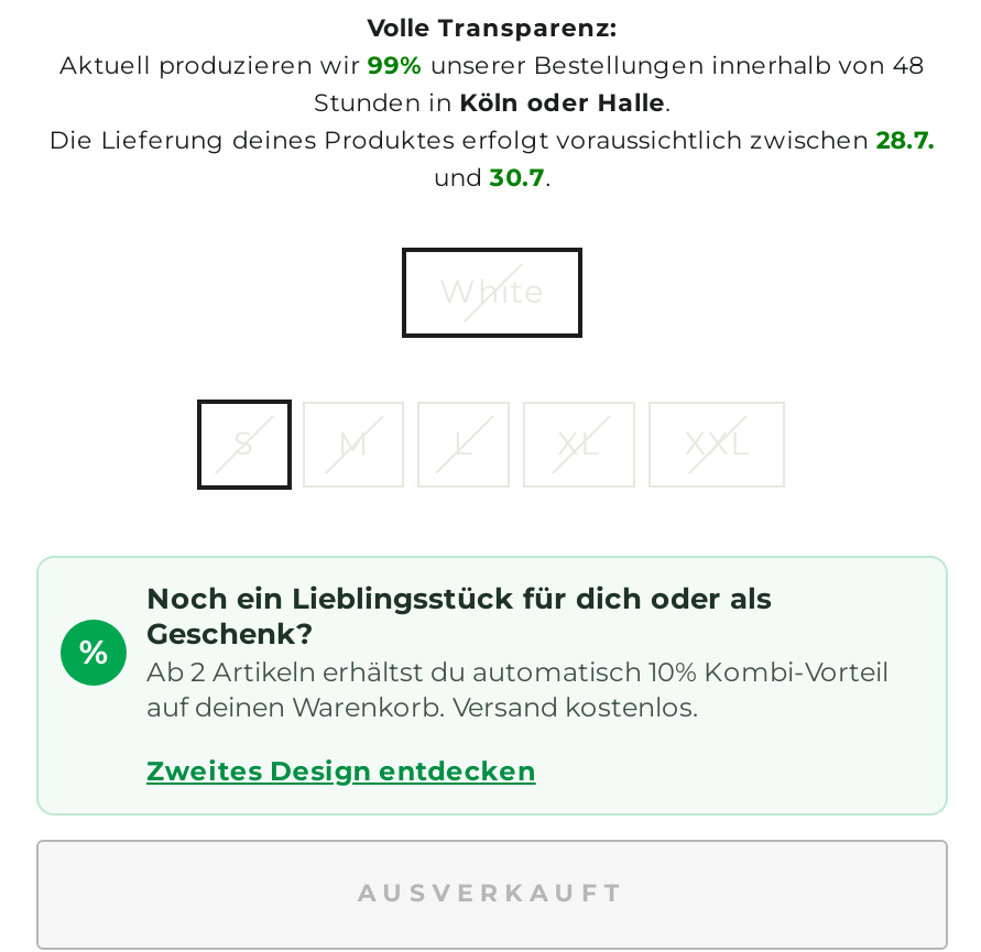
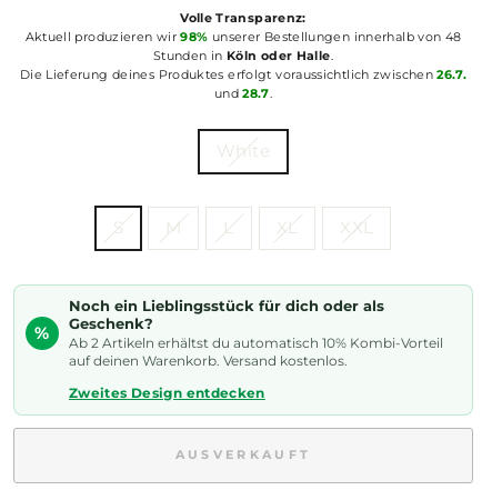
- Aktuell produzieren wir 99% unserer Bestellungen innerhalb von 48
+ Aktuell produzieren wir 98% unserer Bestellungen innerhalb von 48

- Die Lieferung deines Produktes erfolgt voraussichtlich zwischen 28.7.
+ Die Lieferung deines Produktes erfolgt voraussichtlich zwischen 26.7.

- und 30.7.
+ und 28.7.
